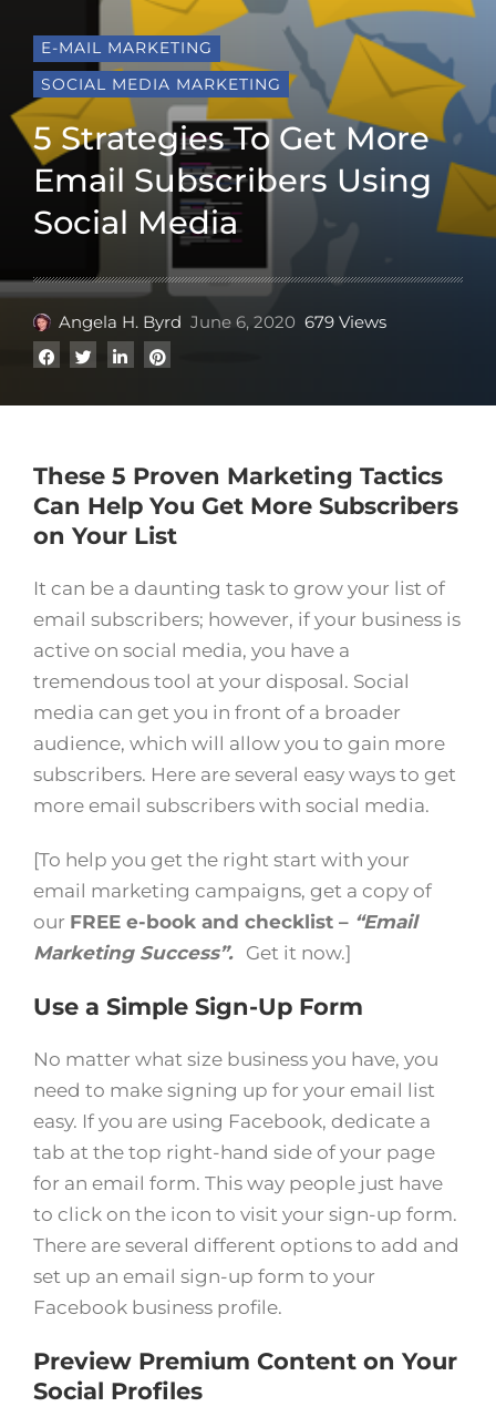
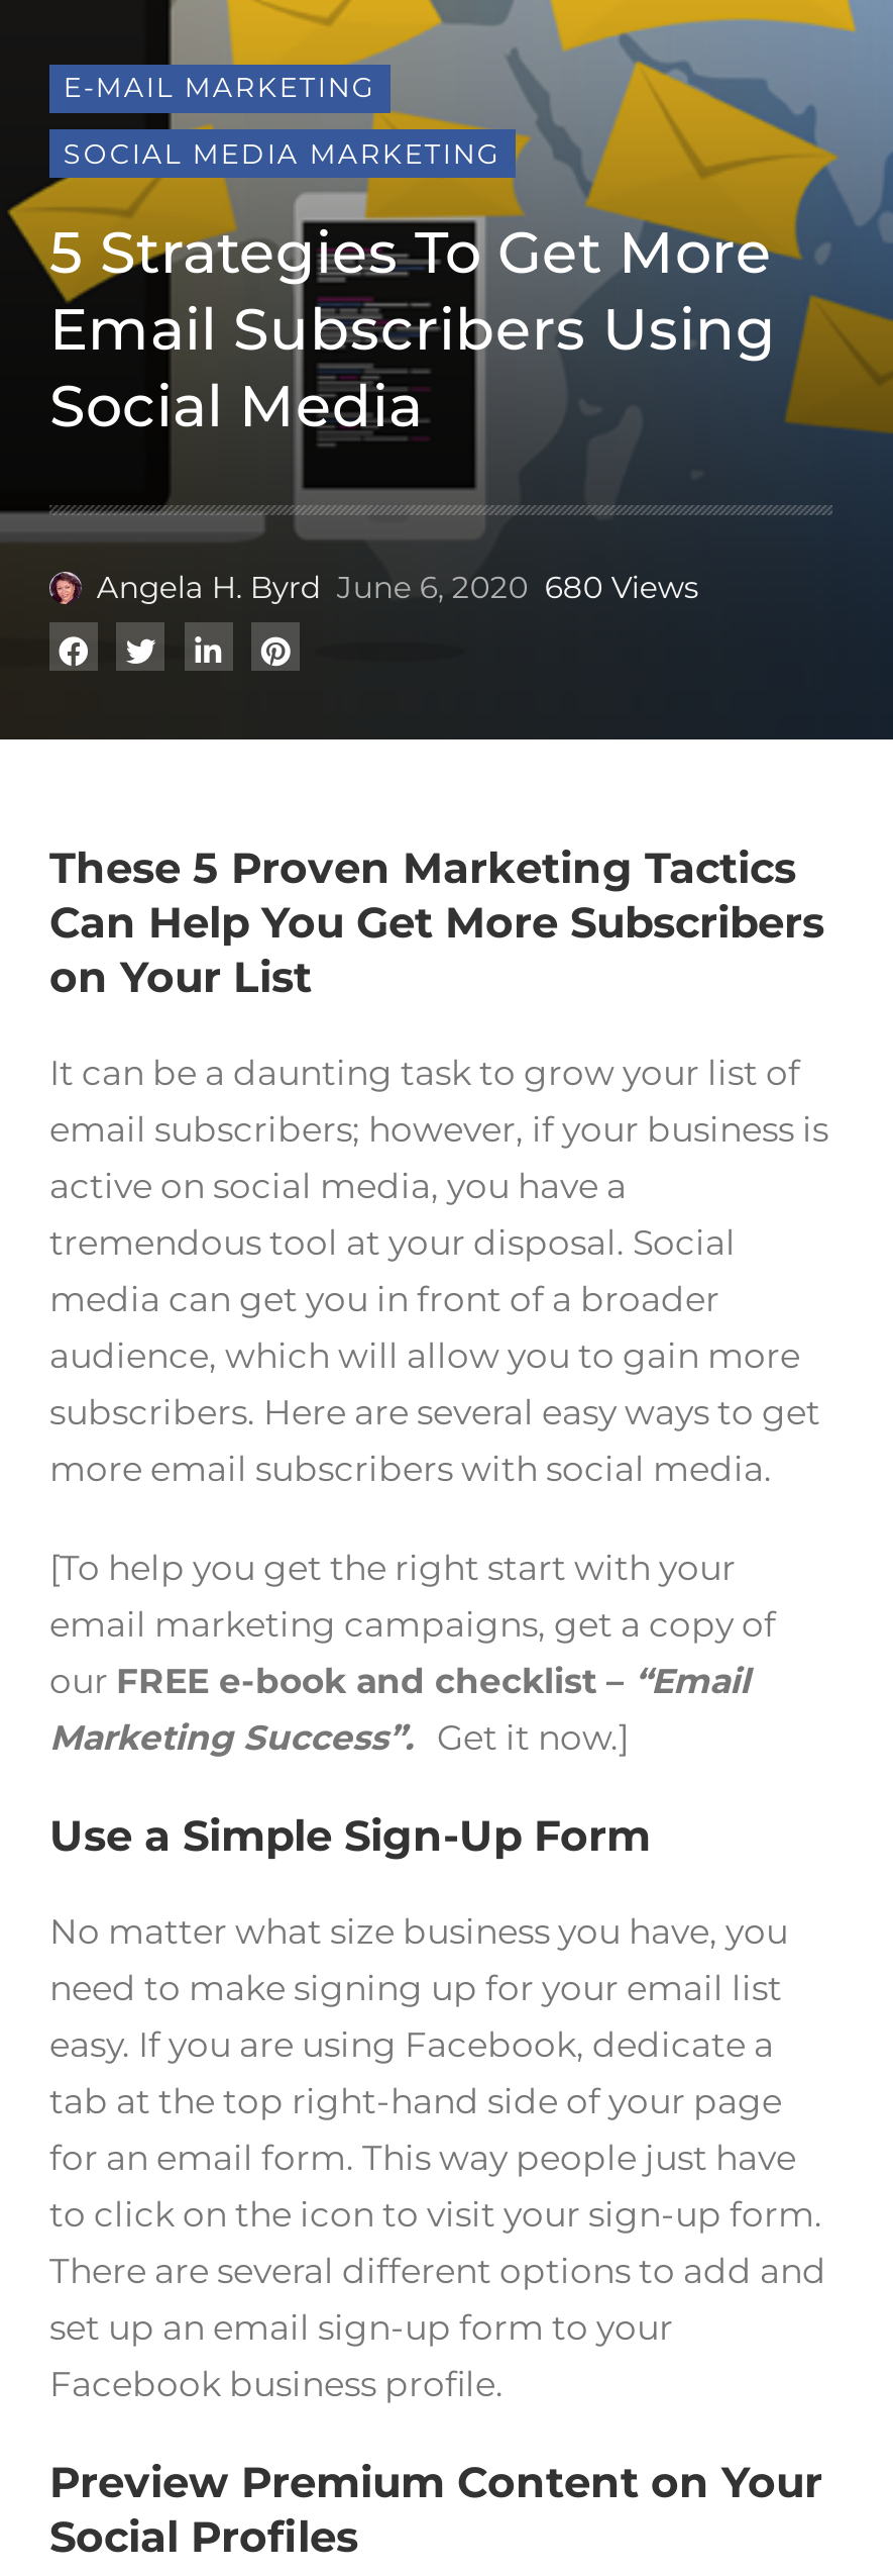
- Angela H. Byrd June 6, 2020 679 Views
+ Angela H. Byrd June 6, 2020 680 Views
